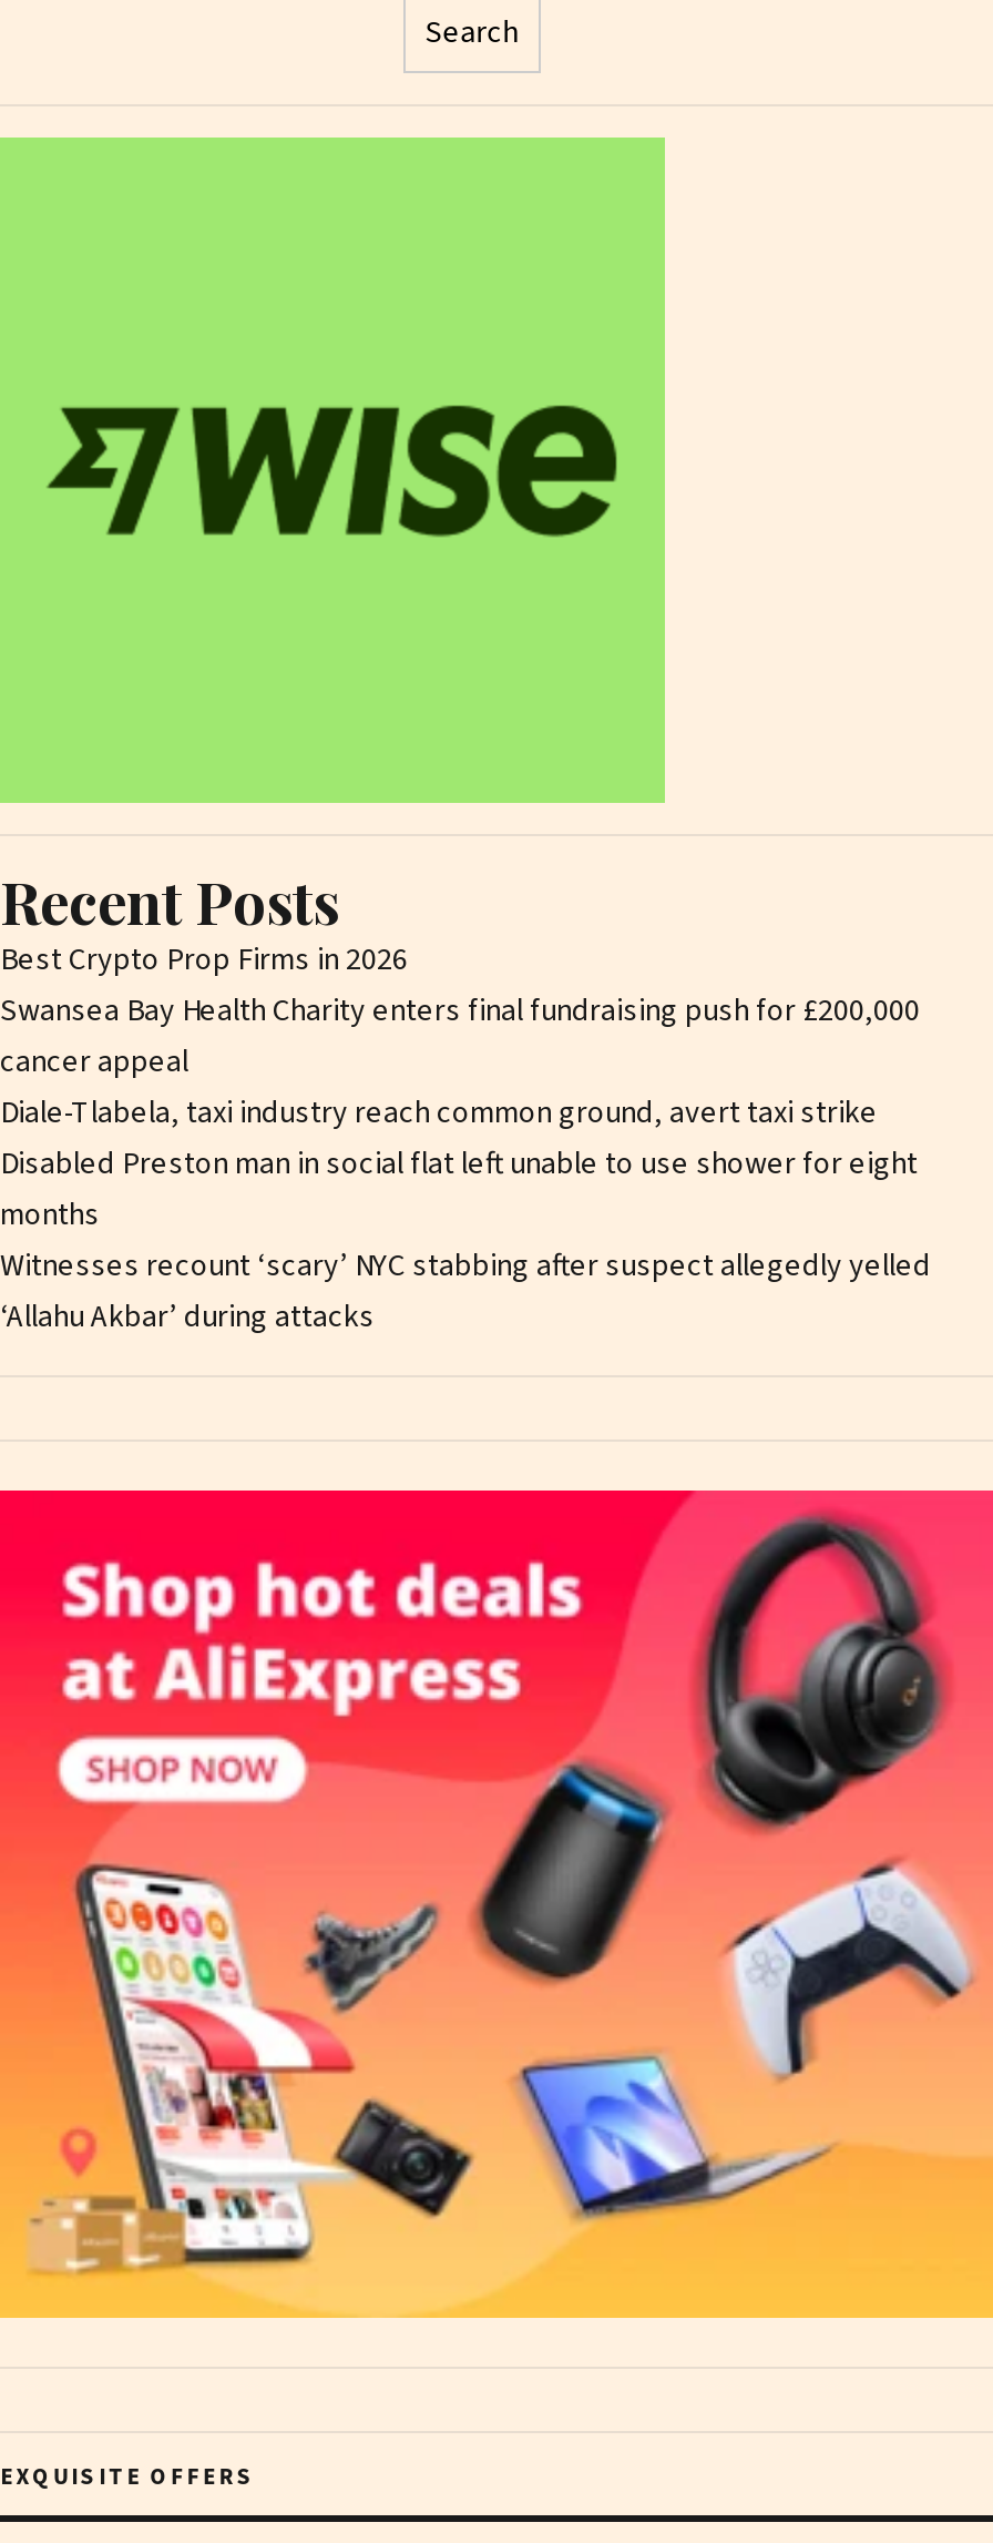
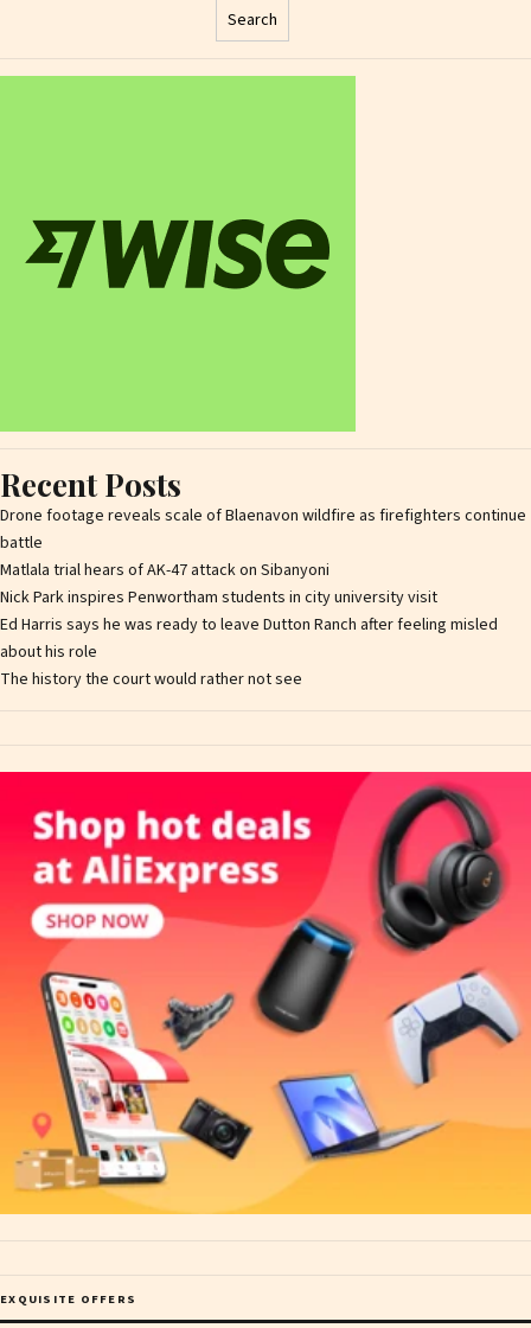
- Best Crypto Prop Firms in 2026
- Swansea Bay Health Charity enters final fundraising push for £200,000
- cancer appeal
- Diale-Tlabela, taxi industry reach common ground, avert taxi strike
- Disabled Preston man in social flat left unable to use shower for eight
- months
- Witnesses recount ‘scary’ NYC stabbing after suspect allegedly yelled
- ‘Allahu Akbar’ during attacks
+ Drone footage reveals scale of Blaenavon wildfire as firefighters continue
+ battle
+ Matlala trial hears of AK-47 attack on Sibanyoni
+ Nick Park inspires Penwortham students in city university visit
+ Ed Harris says he was ready to leave Dutton Ranch after feeling misled
+ about his role
+ The history the court would rather not see
